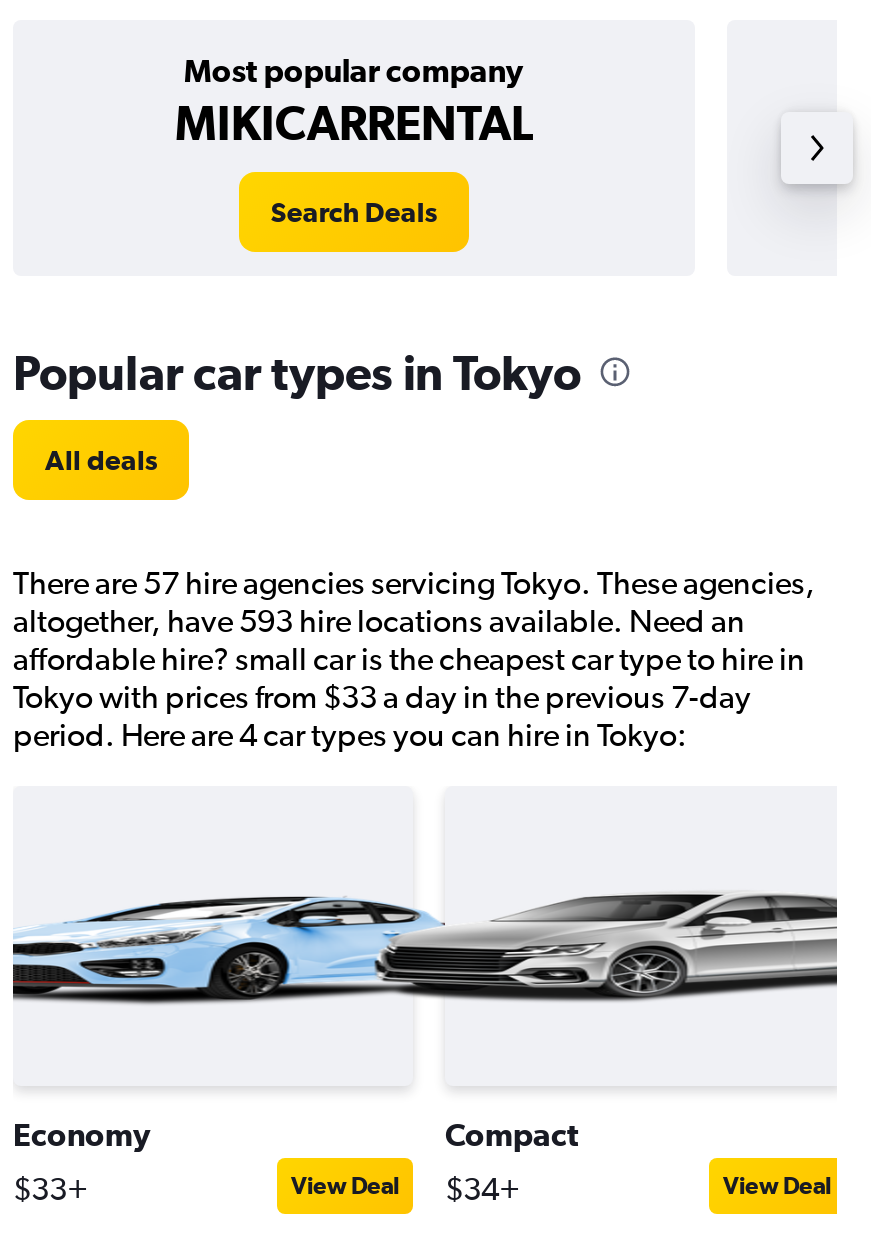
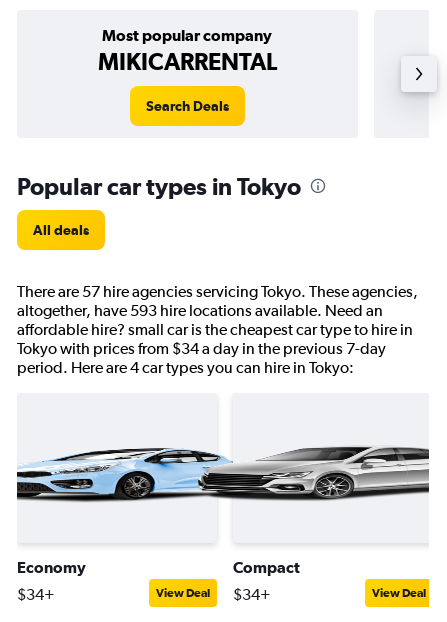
- Tokyo with prices from $33 a day in the previous 7-day
+ Tokyo with prices from $34 a day in the previous 7-day

- $33+
+ $34+
